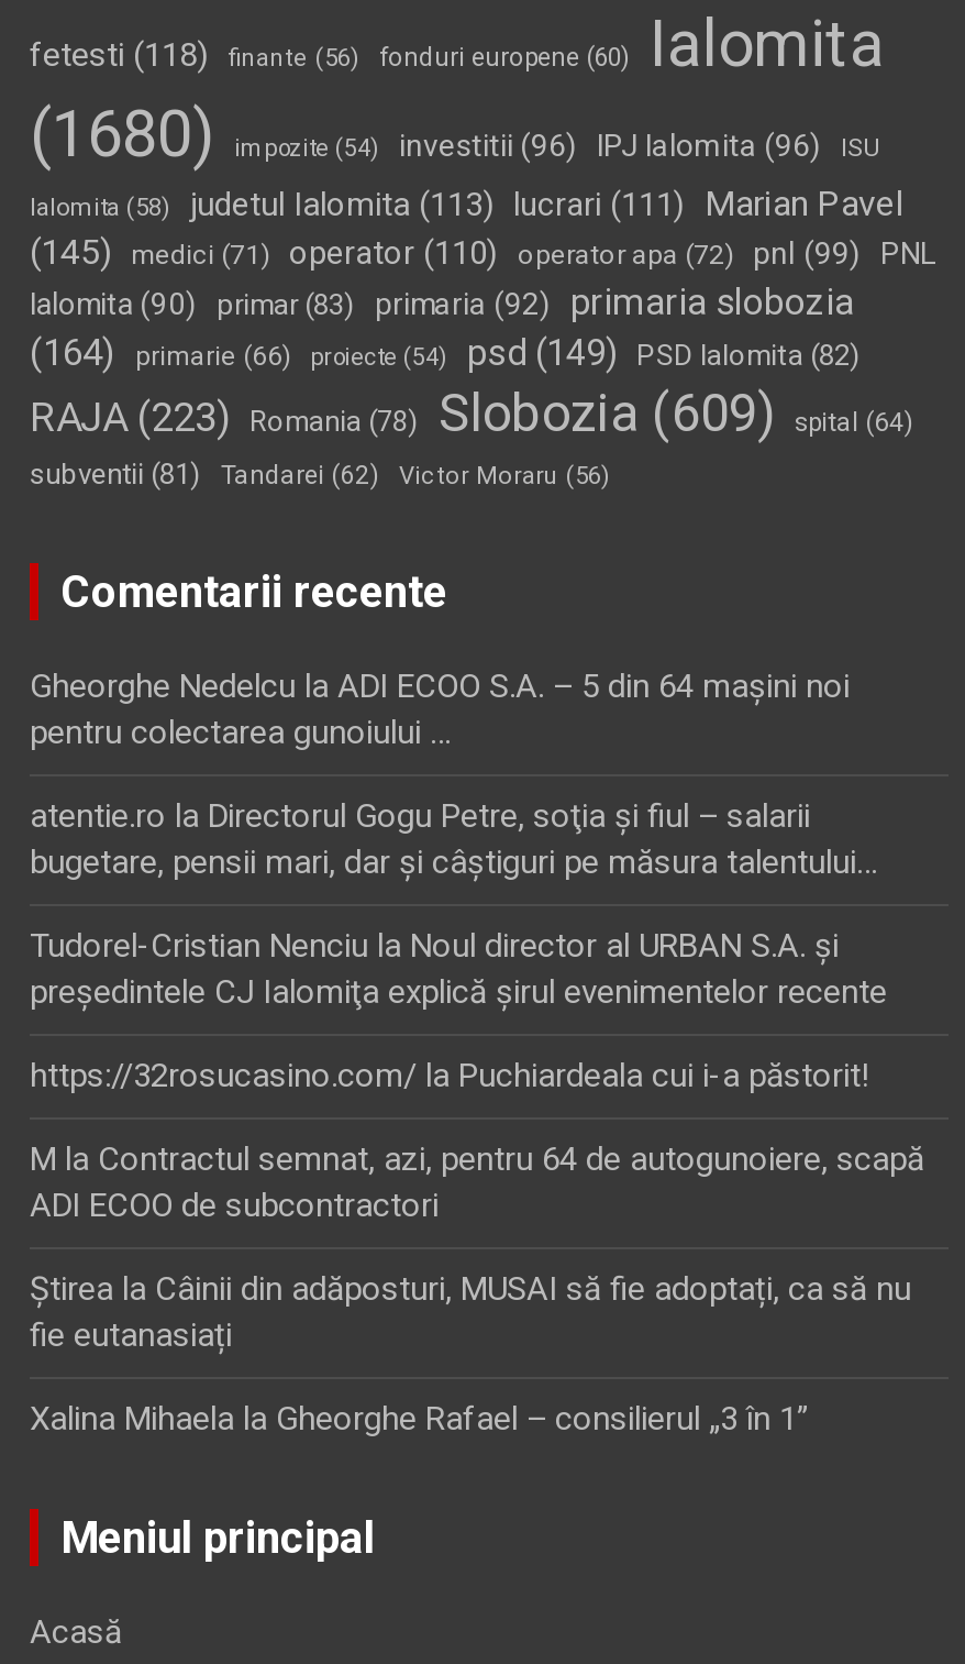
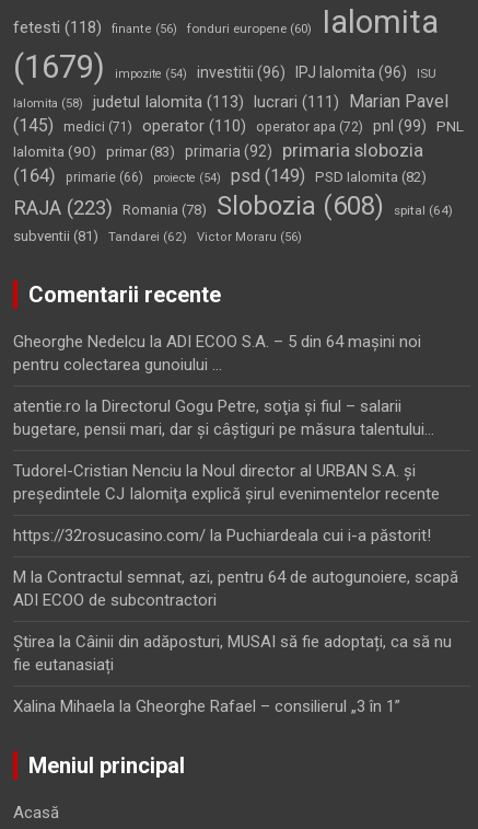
- (1680) impozite (54) investitii (96) IPJ Ialomita (96) ISU
+ (1679) impozite (54) investitii (96) IPJ Ialomita (96) ISU

- RAJA (223) Romania (78) Slobozia (609)
+ RAJA (223) Romania (78) Slobozia (608)
